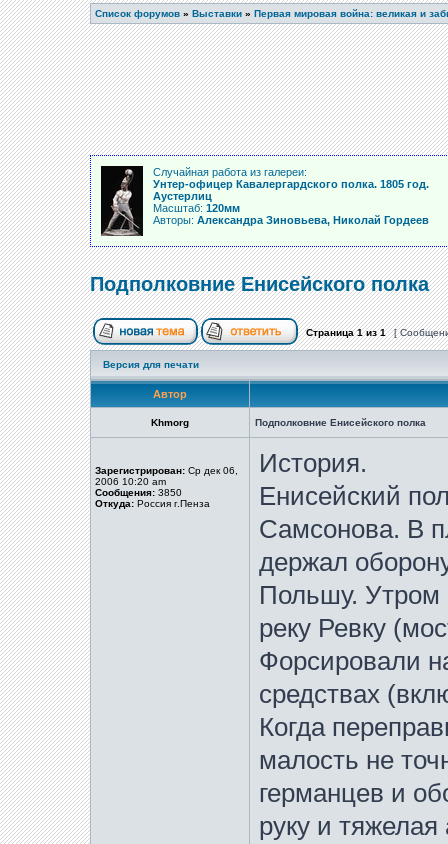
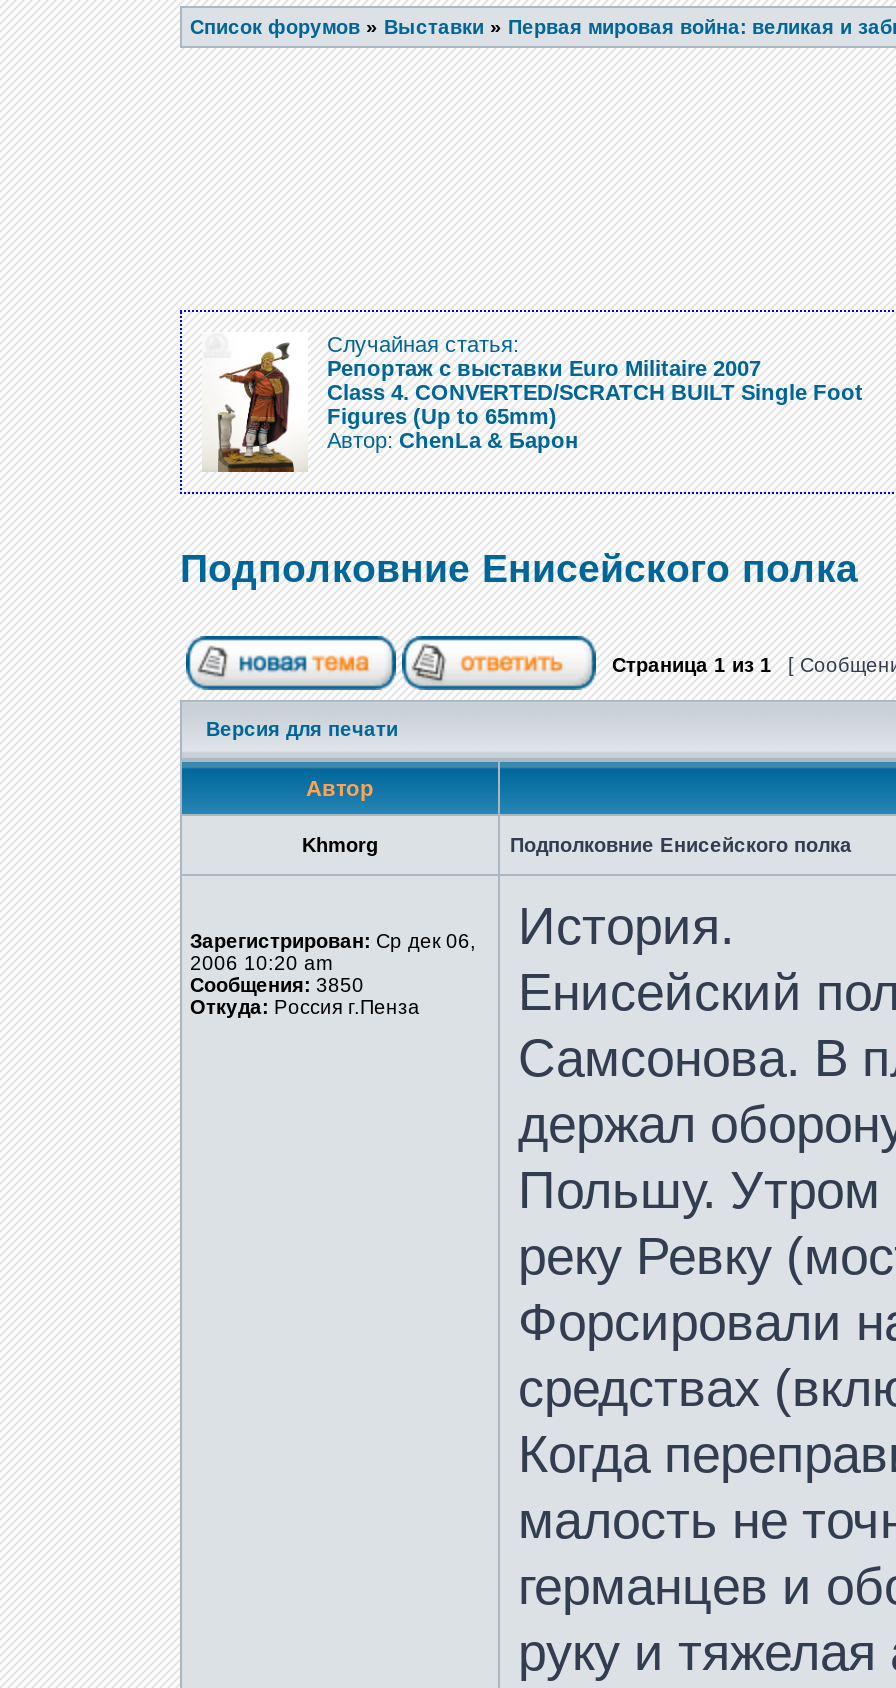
- [image]
- Случайная работа из галереи:
- Унтер-офицер Кавалергардского полка. 1805 год.
- Аустерлиц
- Масштаб: 120мм
- Авторы: Александра Зиновьева, Николай Гордеев
+ [image]
+ Случайная статья:
+ Репортаж с выставки Euro Militaire 2007
+ Class 4. CONVERTED/SCRATCH BUILT Single Foot
+ Figures (Up to 65mm)
+ Автор: ChenLa & Барон
